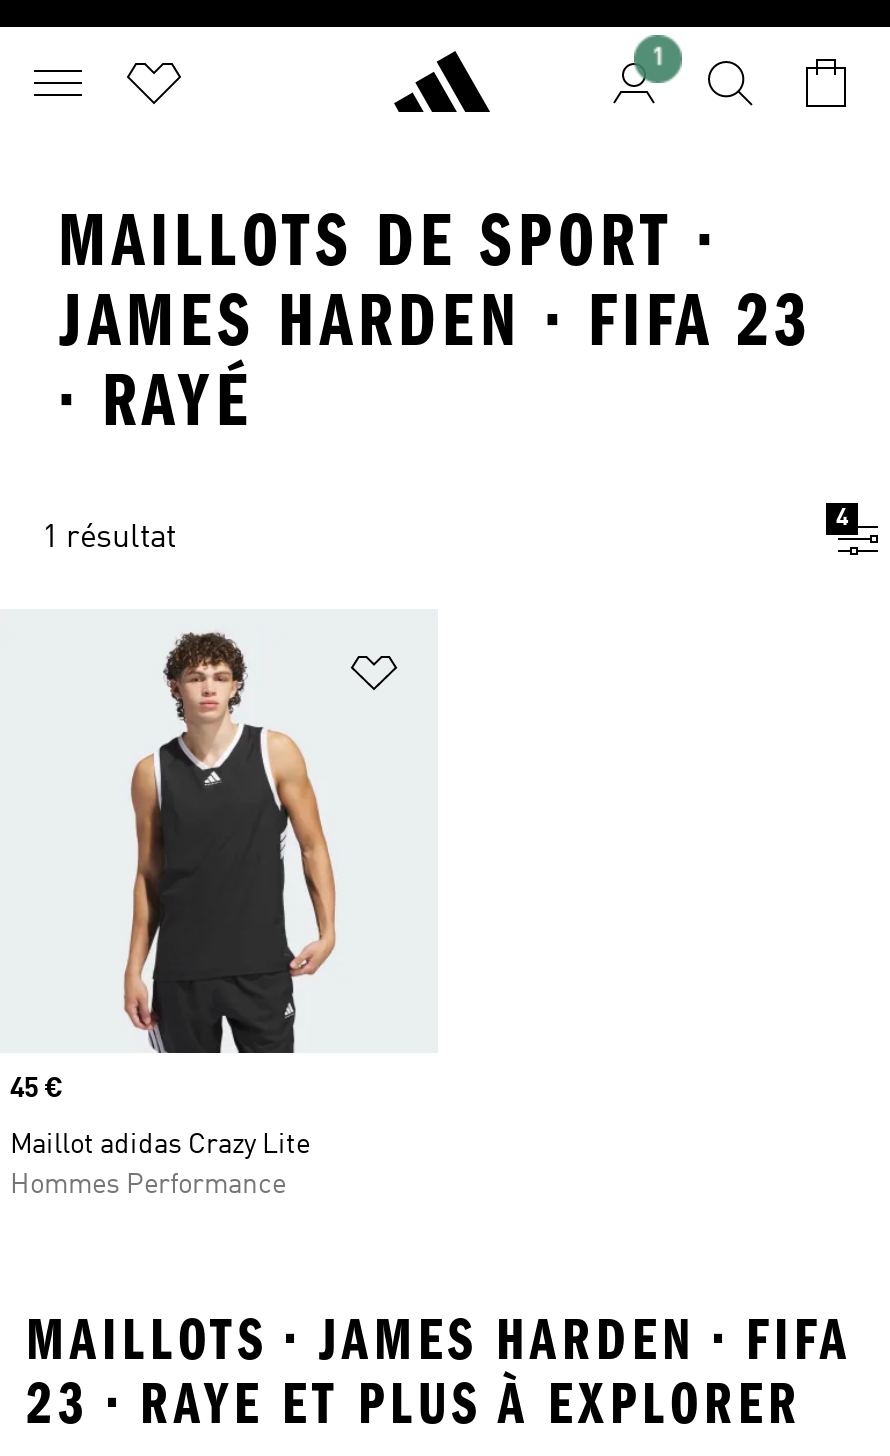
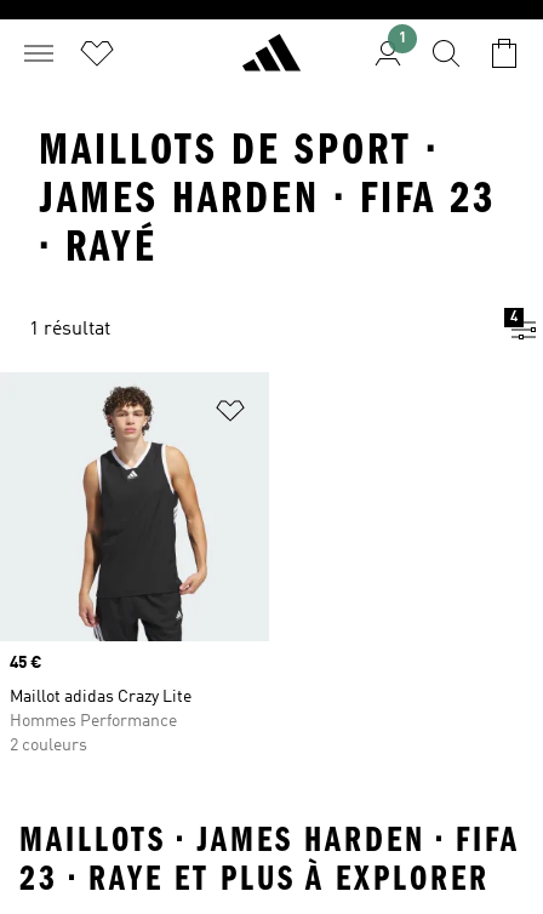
+ 2 couleurs
